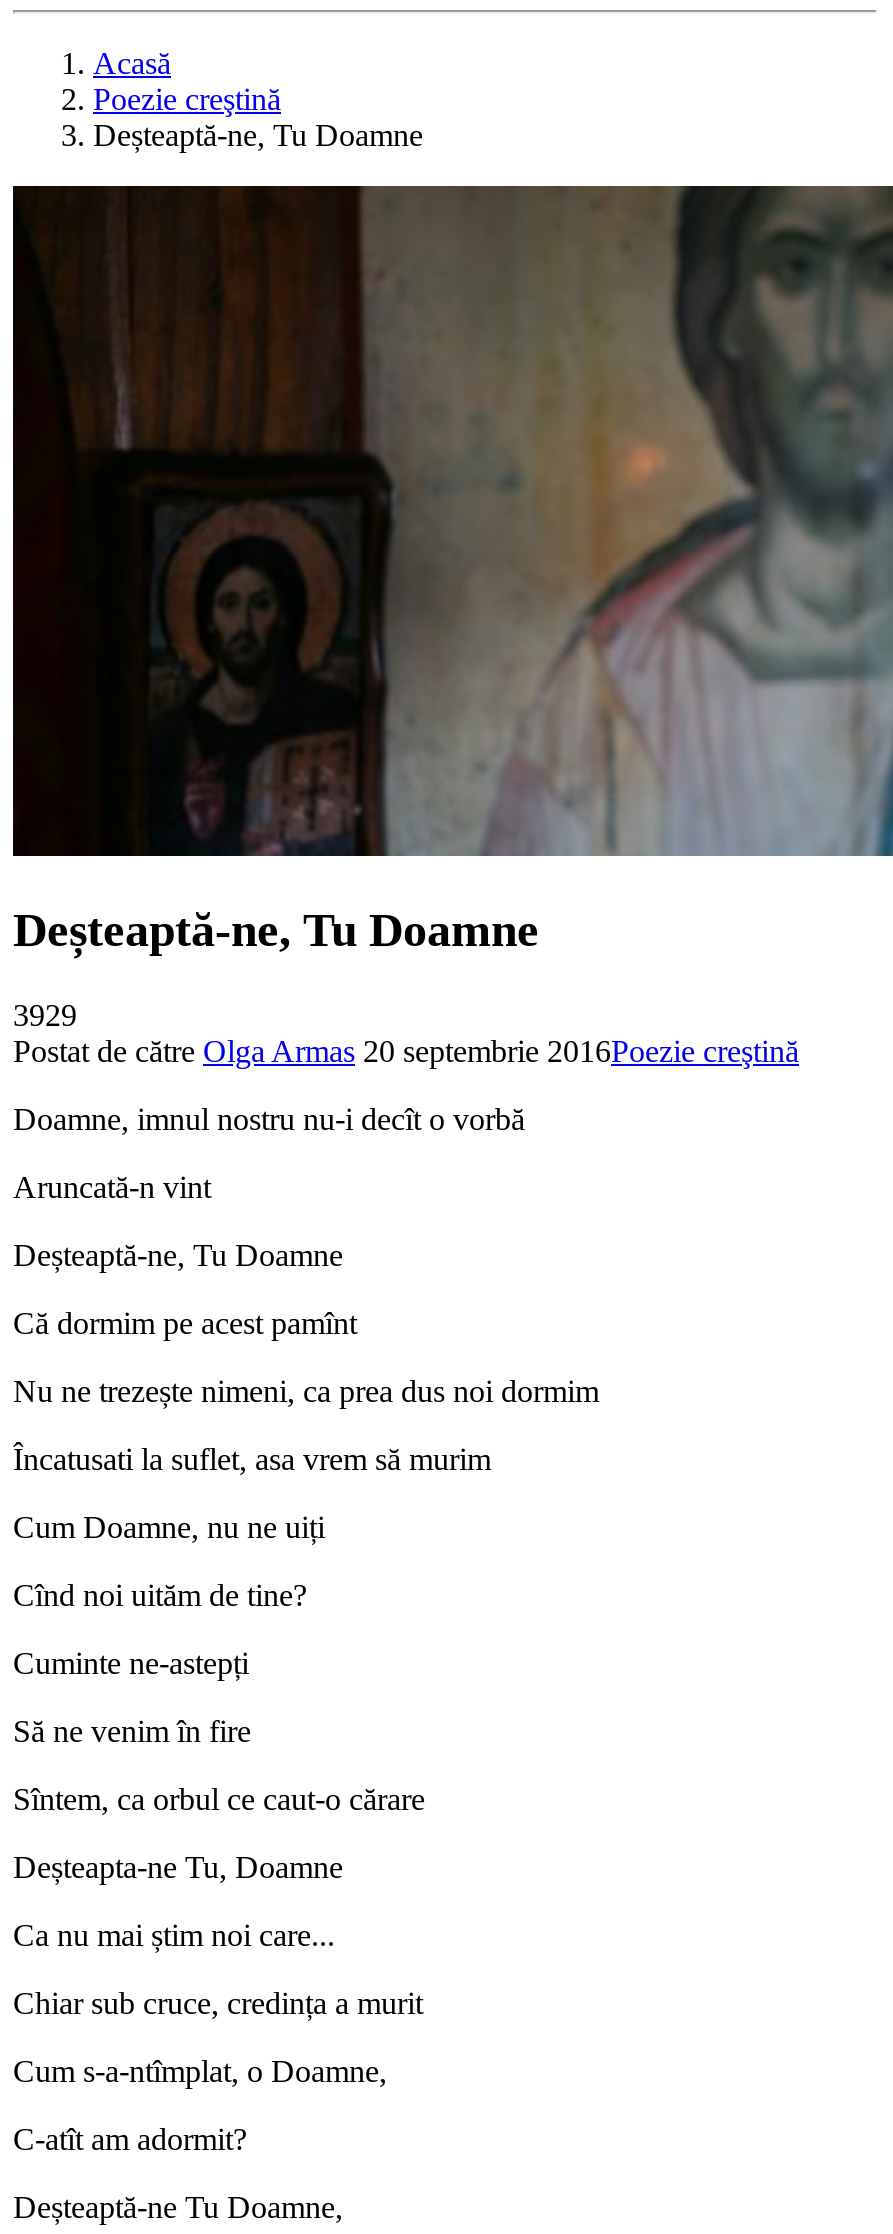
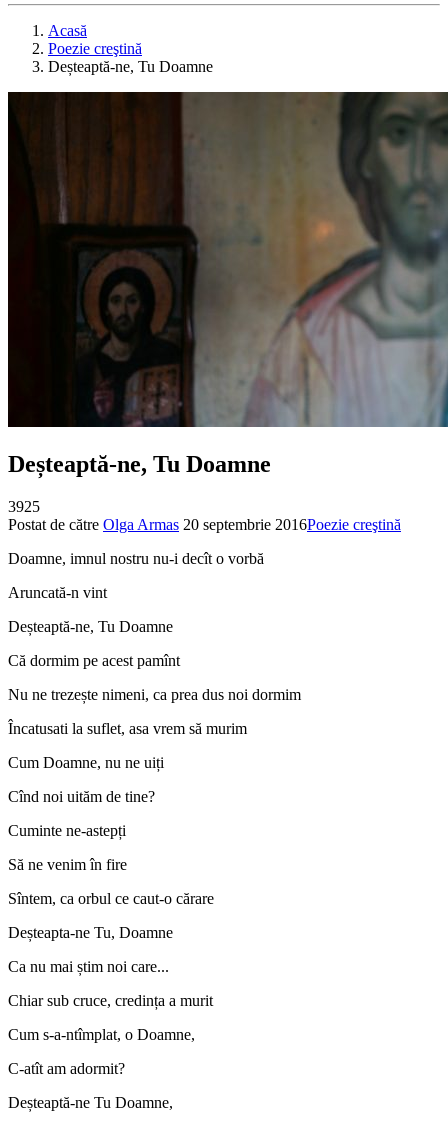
- 3929
+ 3925
